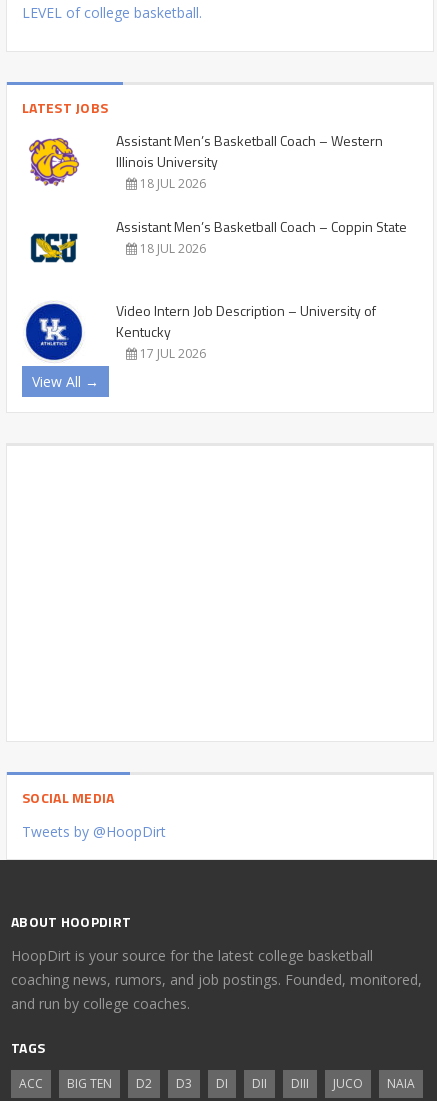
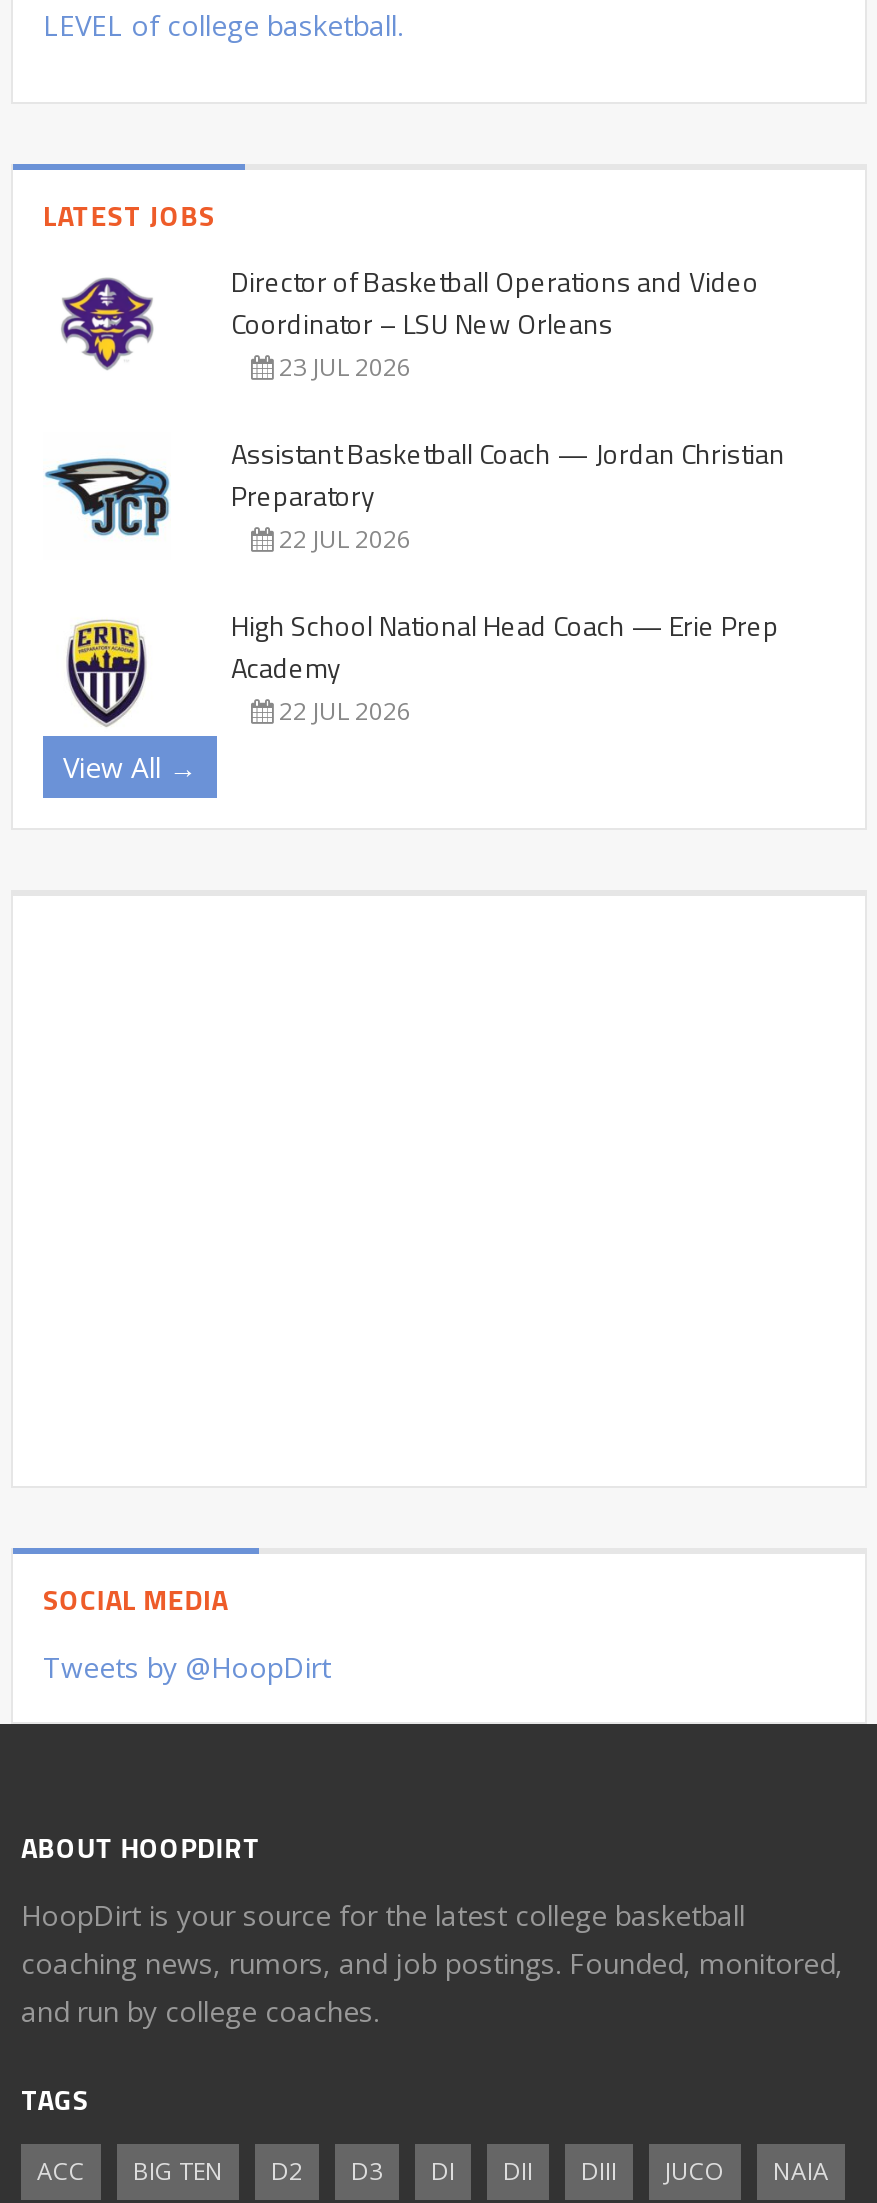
- [image]
- Assistant Men’s Basketball Coach – Western
- Illinois University
- 18 JUL 2026
+ [image]
+ Director of Basketball Operations and Video
+ Coordinator – LSU New Orleans
+ 23 JUL 2026

- [image]
- Assistant Men’s Basketball Coach – Coppin State
- 18 JUL 2026
+ [image]
+ Assistant Basketball Coach — Jordan Christian
+ Preparatory
+ 22 JUL 2026

- [image]
- Video Intern Job Description – University of
- Kentucky
- 17 JUL 2026
+ [image]
+ High School National Head Coach — Erie Prep
+ Academy
+ 22 JUL 2026
